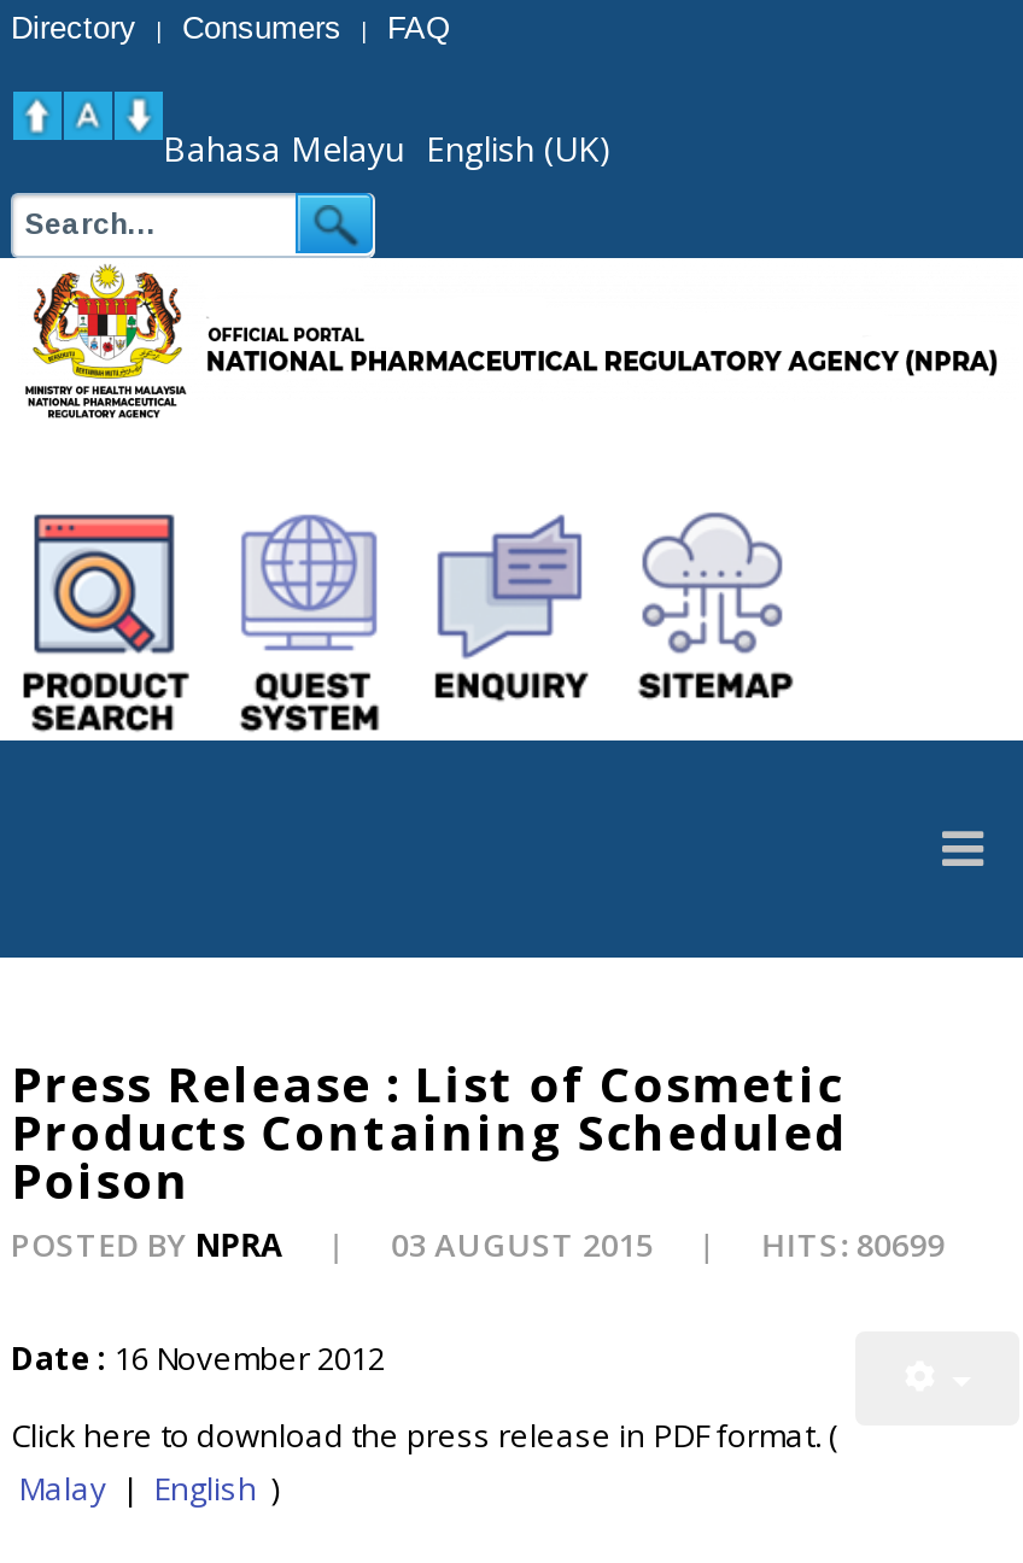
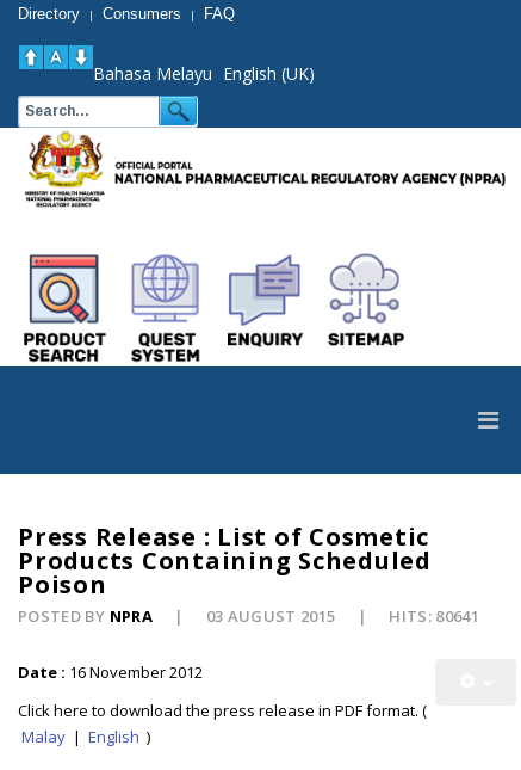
- HITS: 80699
+ HITS: 80641
